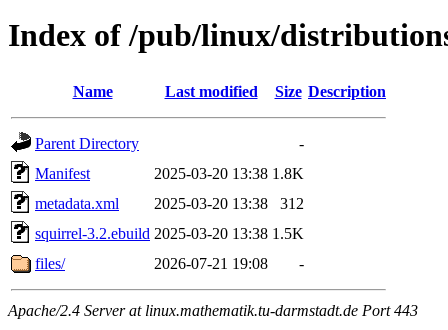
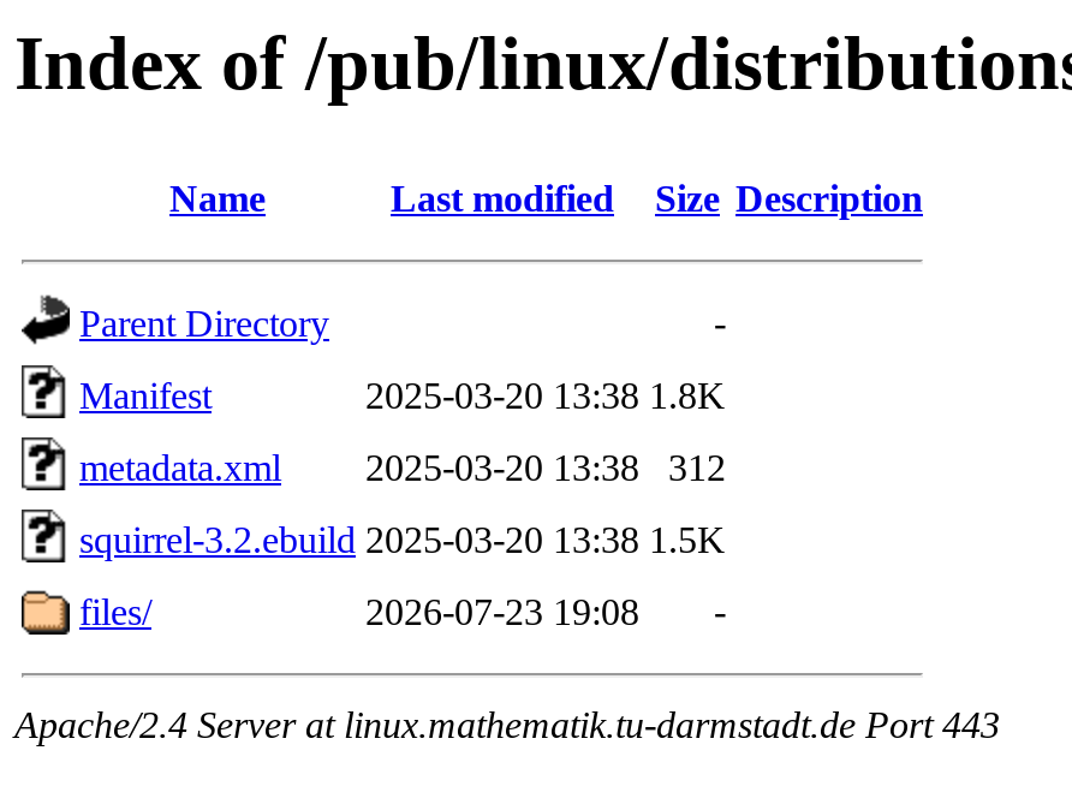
- 2026-07-21 19:08
+ 2026-07-23 19:08
